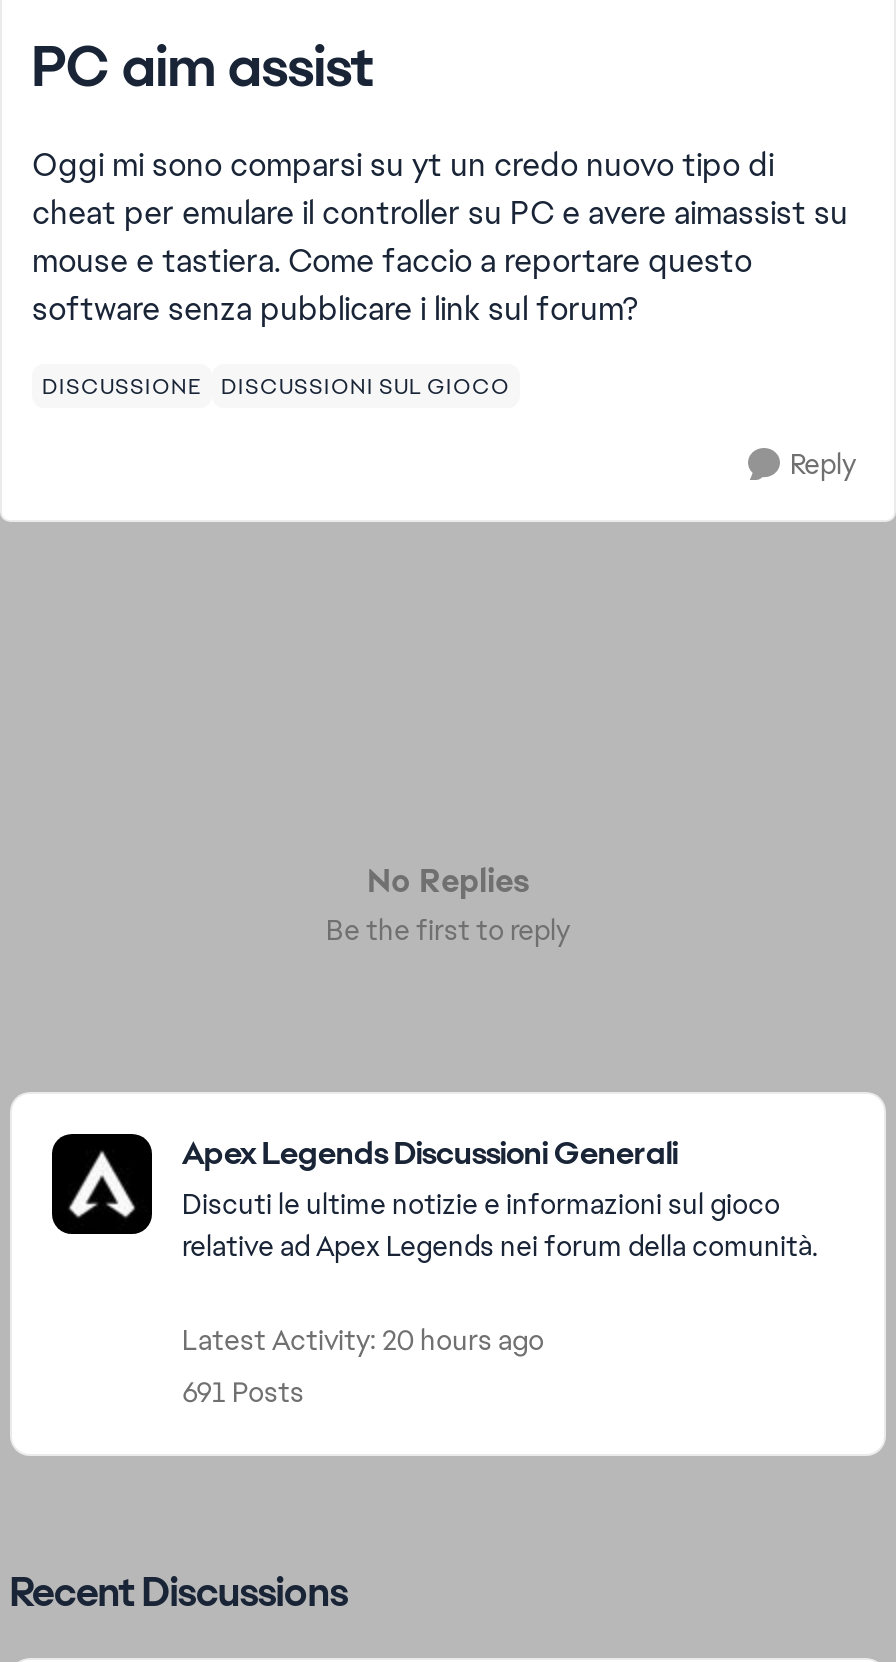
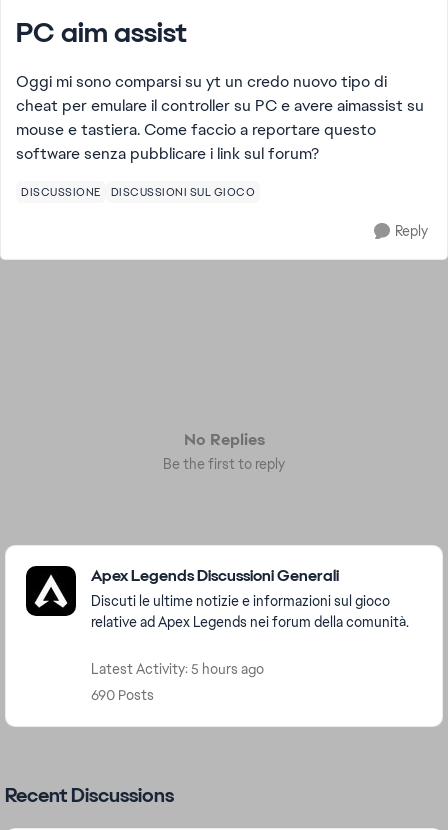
- Latest Activity: 20 hours ago
+ Latest Activity: 5 hours ago

- 691 Posts
+ 690 Posts
